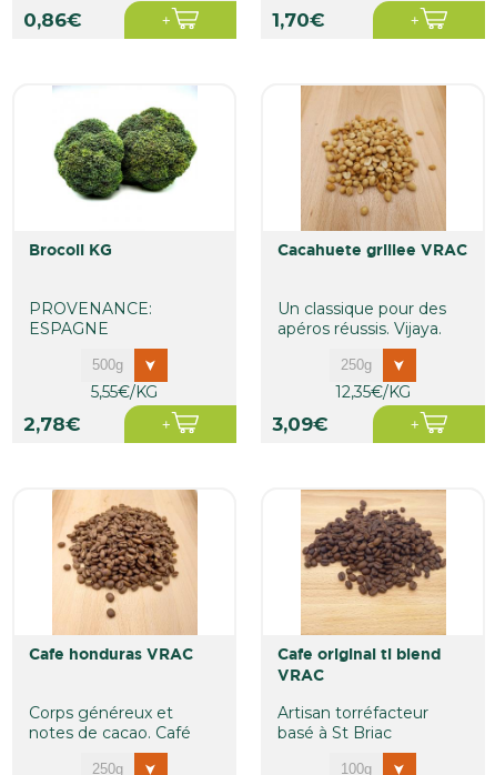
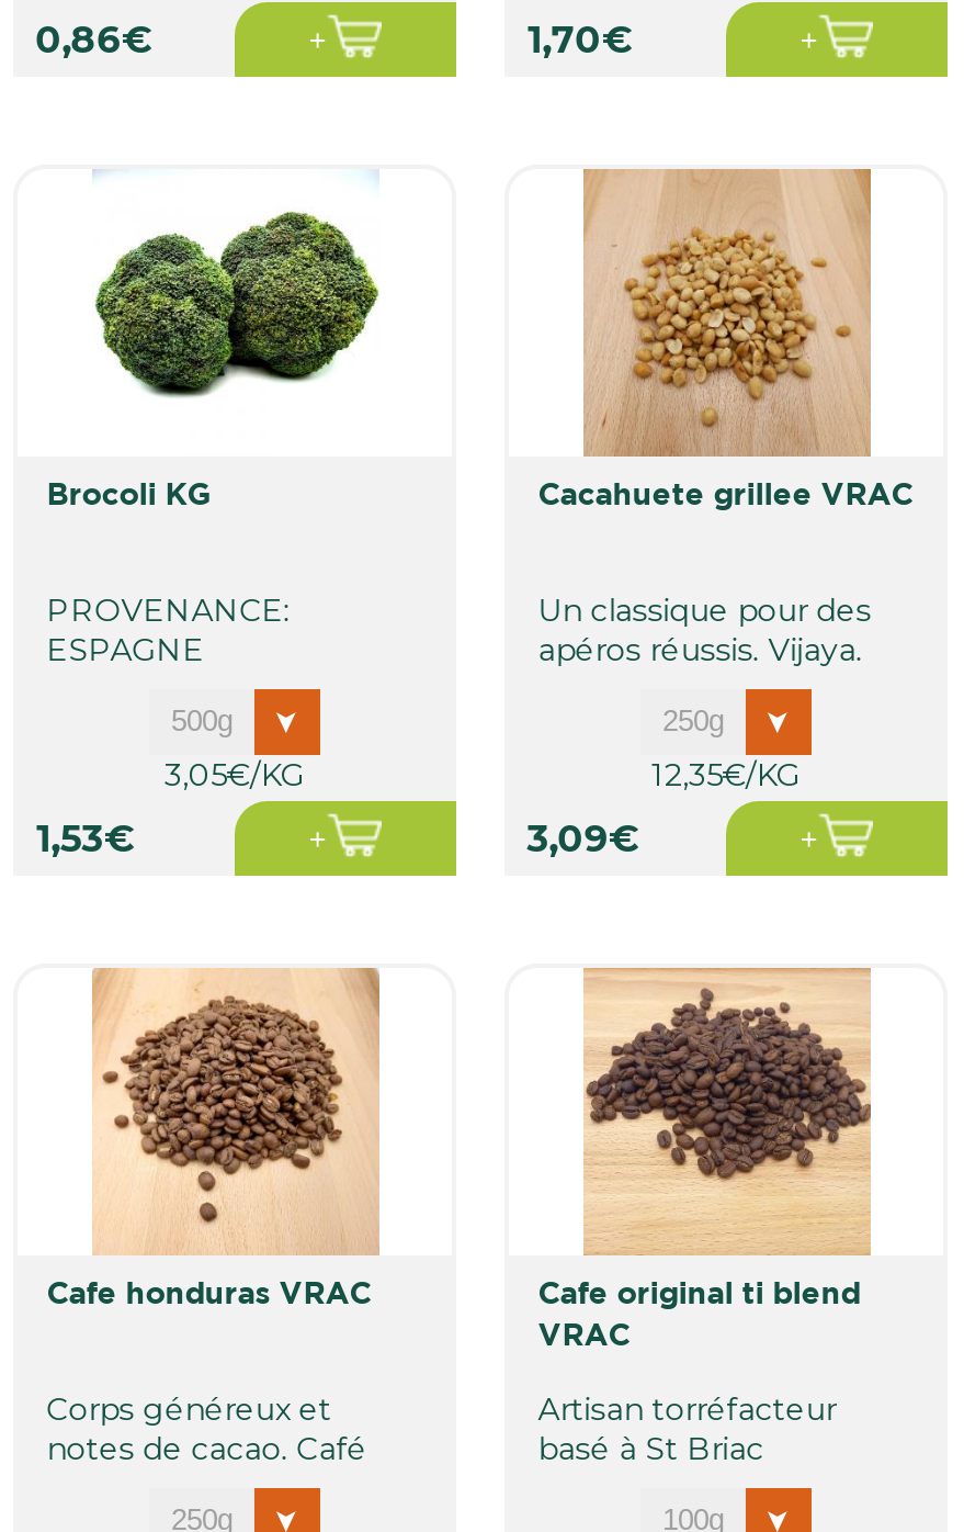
- 5,55€/KG
+ 3,05€/KG

- 2,78€
+ 1,53€
